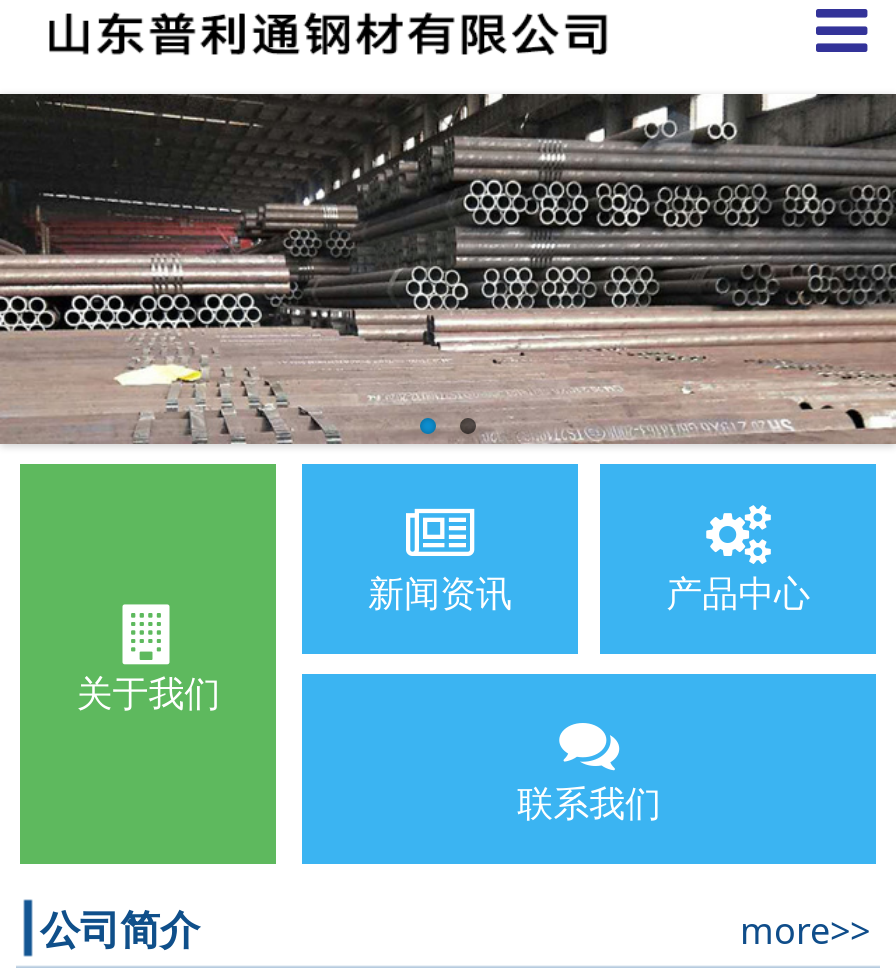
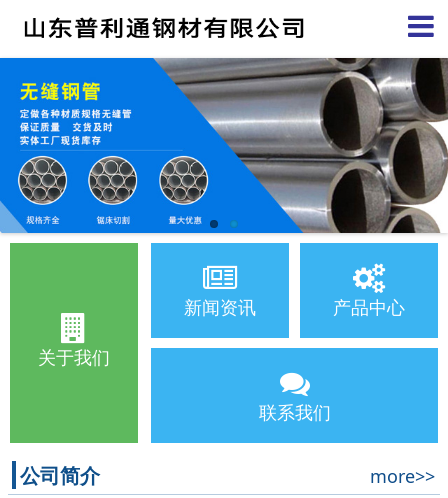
- [image]
+ [image]
